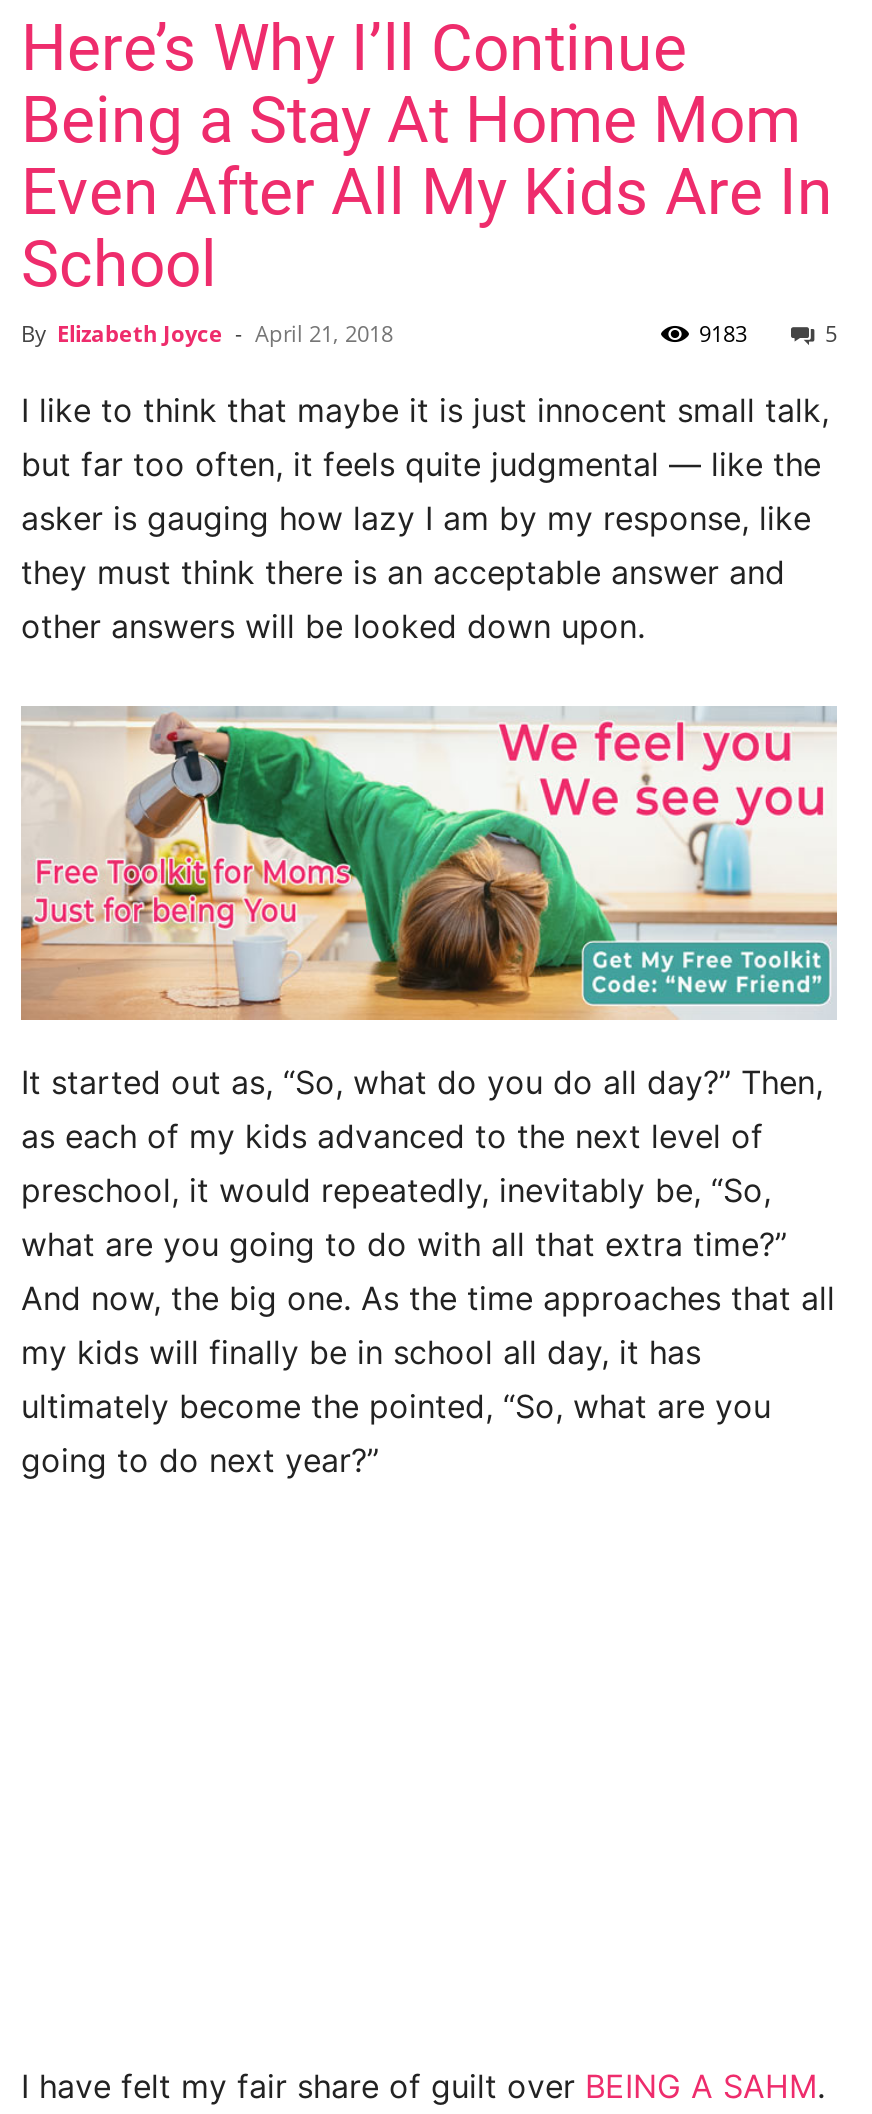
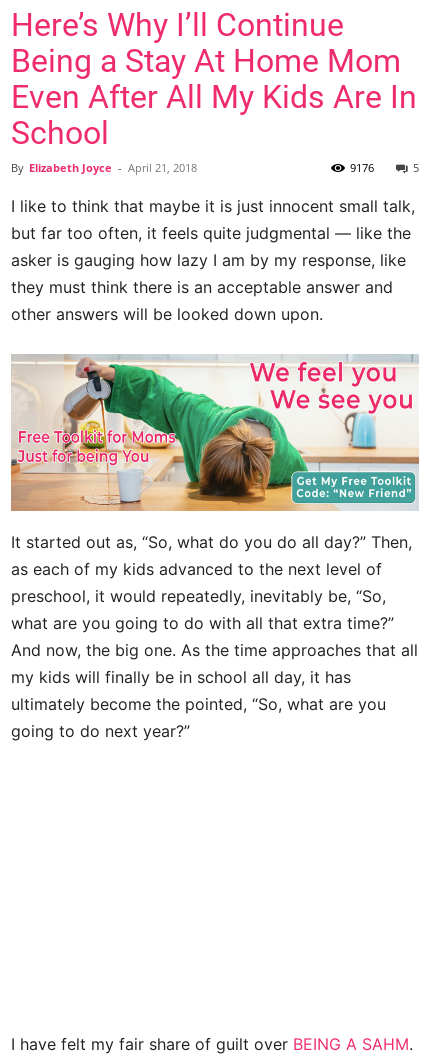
- 9183
+ 9176
